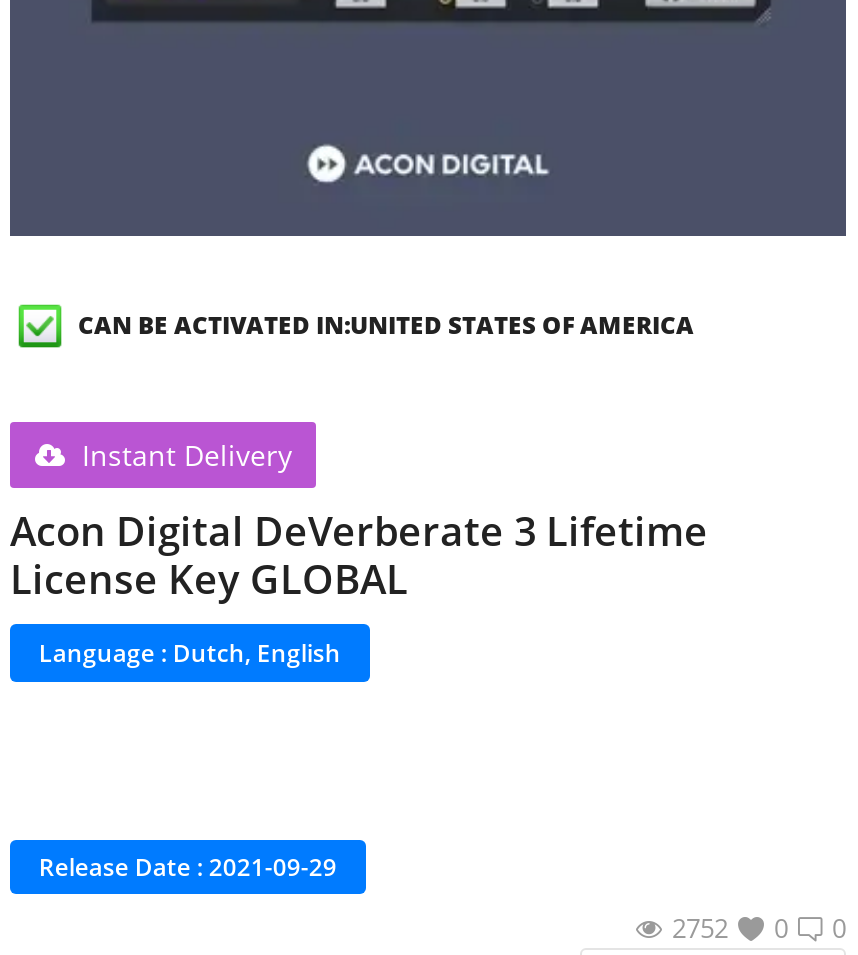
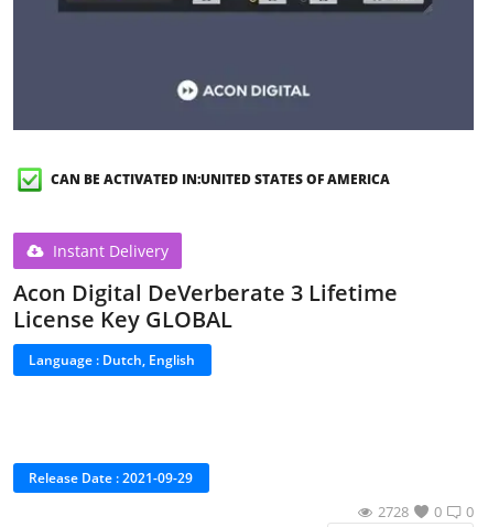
- 2752 0 0
+ 2728 0 0
